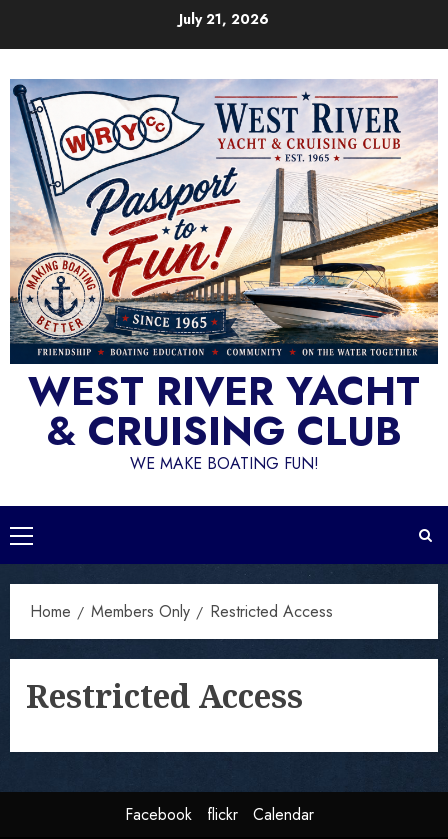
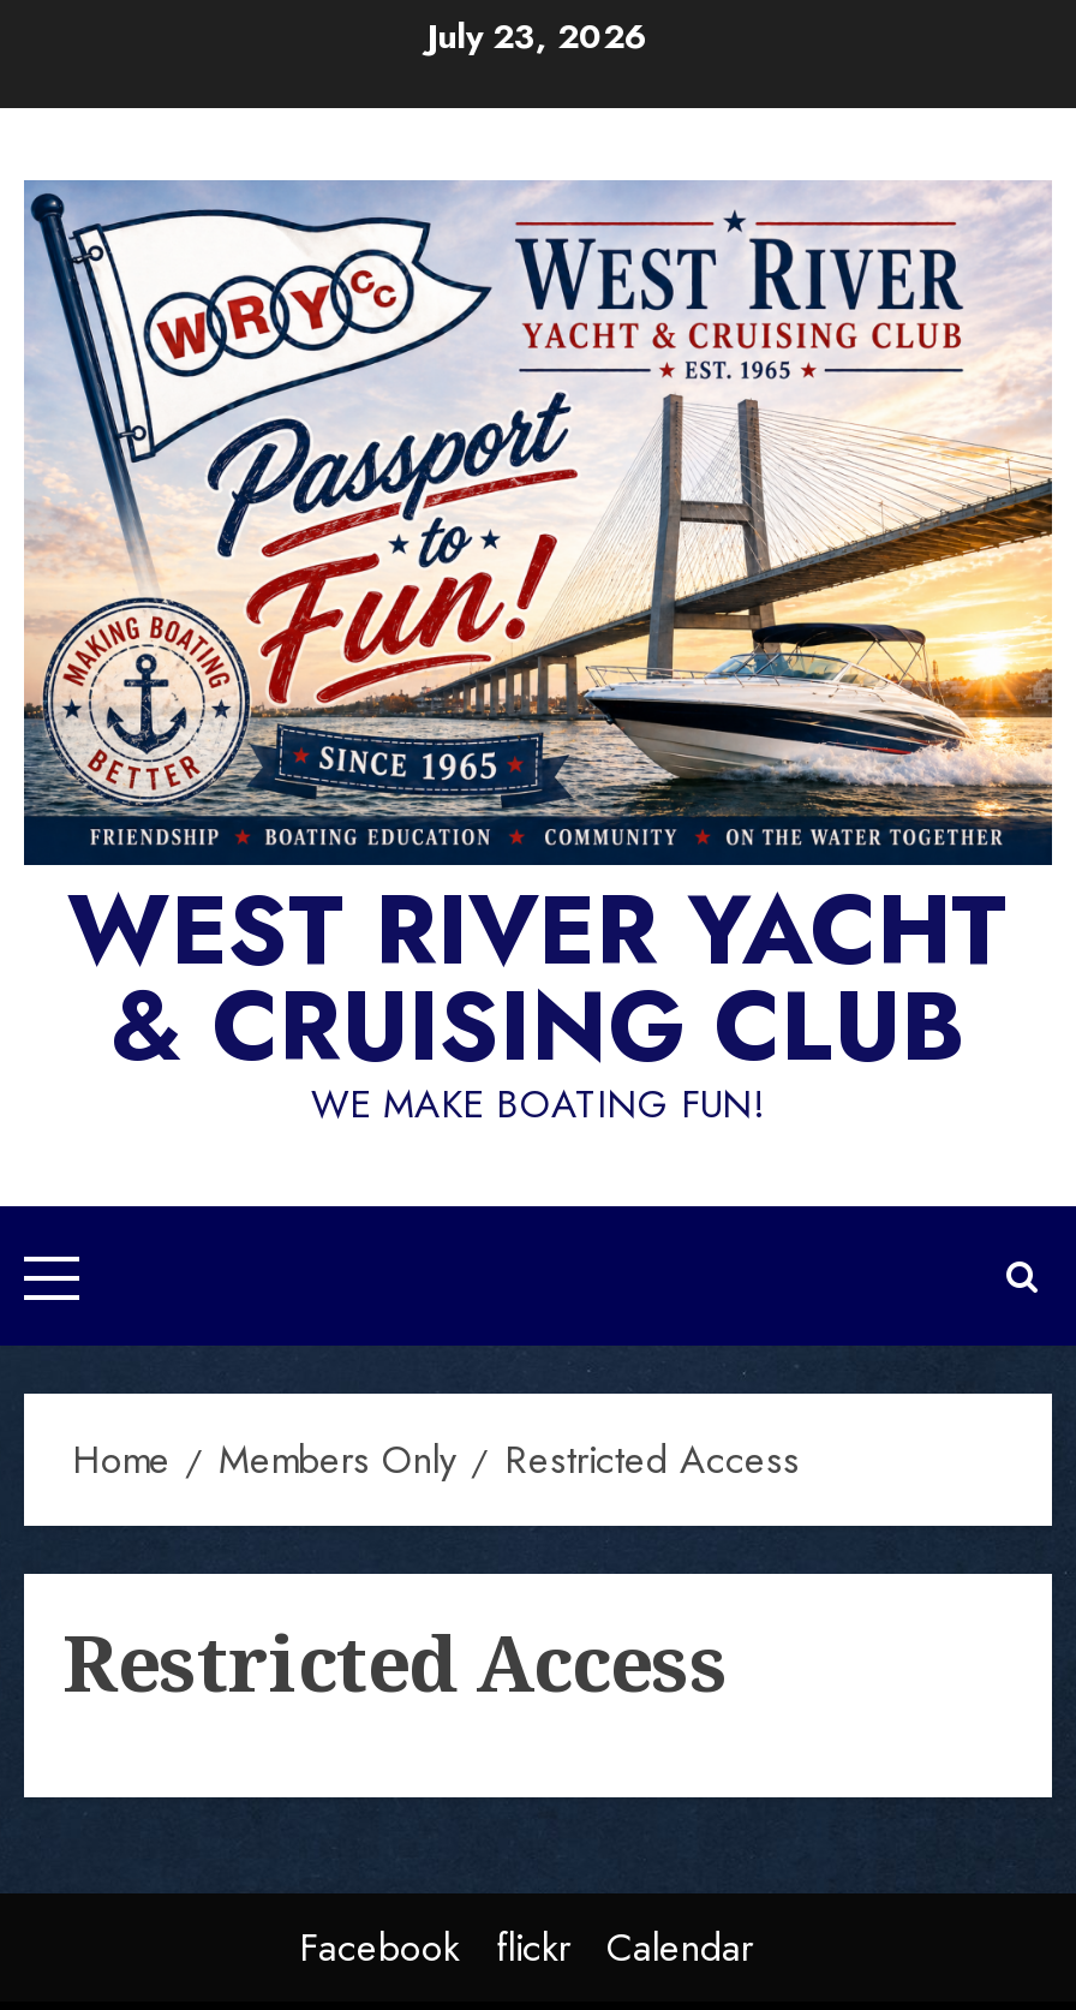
- July 21, 2026
+ July 23, 2026
